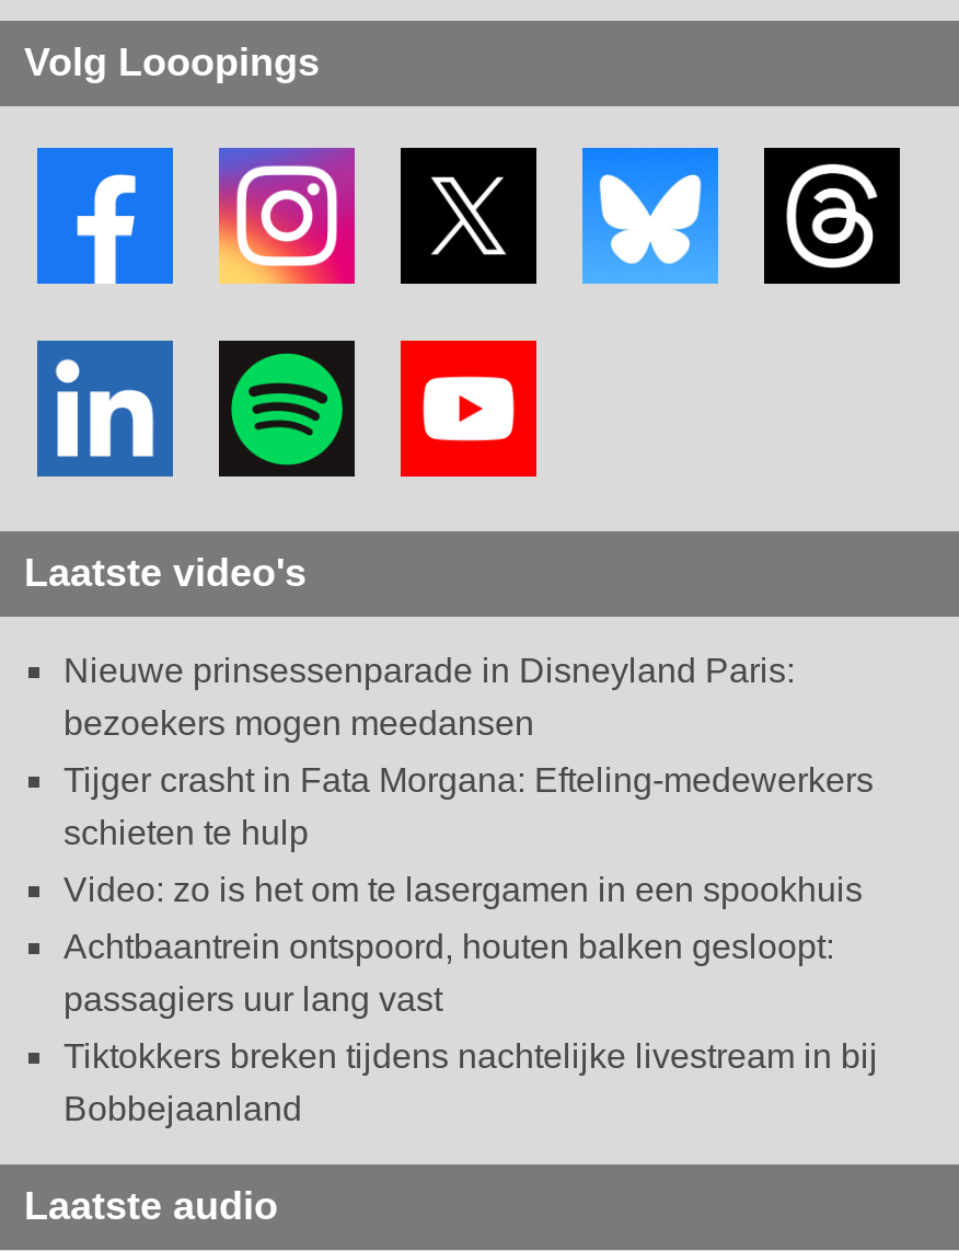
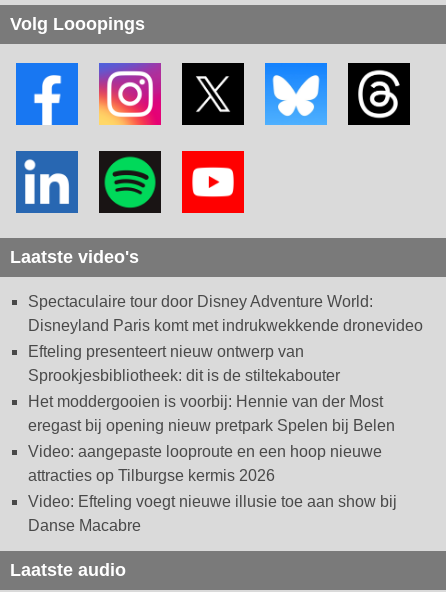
- Nieuwe prinsessenparade in Disneyland Paris:
- bezoekers mogen meedansen
+ Spectaculaire tour door Disney Adventure World:
+ Disneyland Paris komt met indrukwekkende dronevideo

- Tijger crasht in Fata Morgana: Efteling-medewerkers
- schieten te hulp
+ Efteling presenteert nieuw ontwerp van
+ Sprookjesbibliotheek: dit is de stiltekabouter

- Video: zo is het om te lasergamen in een spookhuis
+ Het moddergooien is voorbij: Hennie van der Most
+ eregast bij opening nieuw pretpark Spelen bij Belen

- Achtbaantrein ontspoord, houten balken gesloopt:
- passagiers uur lang vast
+ Video: aangepaste looproute en een hoop nieuwe
+ attracties op Tilburgse kermis 2026

- Tiktokkers breken tijdens nachtelijke livestream in bij
- Bobbejaanland
+ Video: Efteling voegt nieuwe illusie toe aan show bij
+ Danse Macabre
